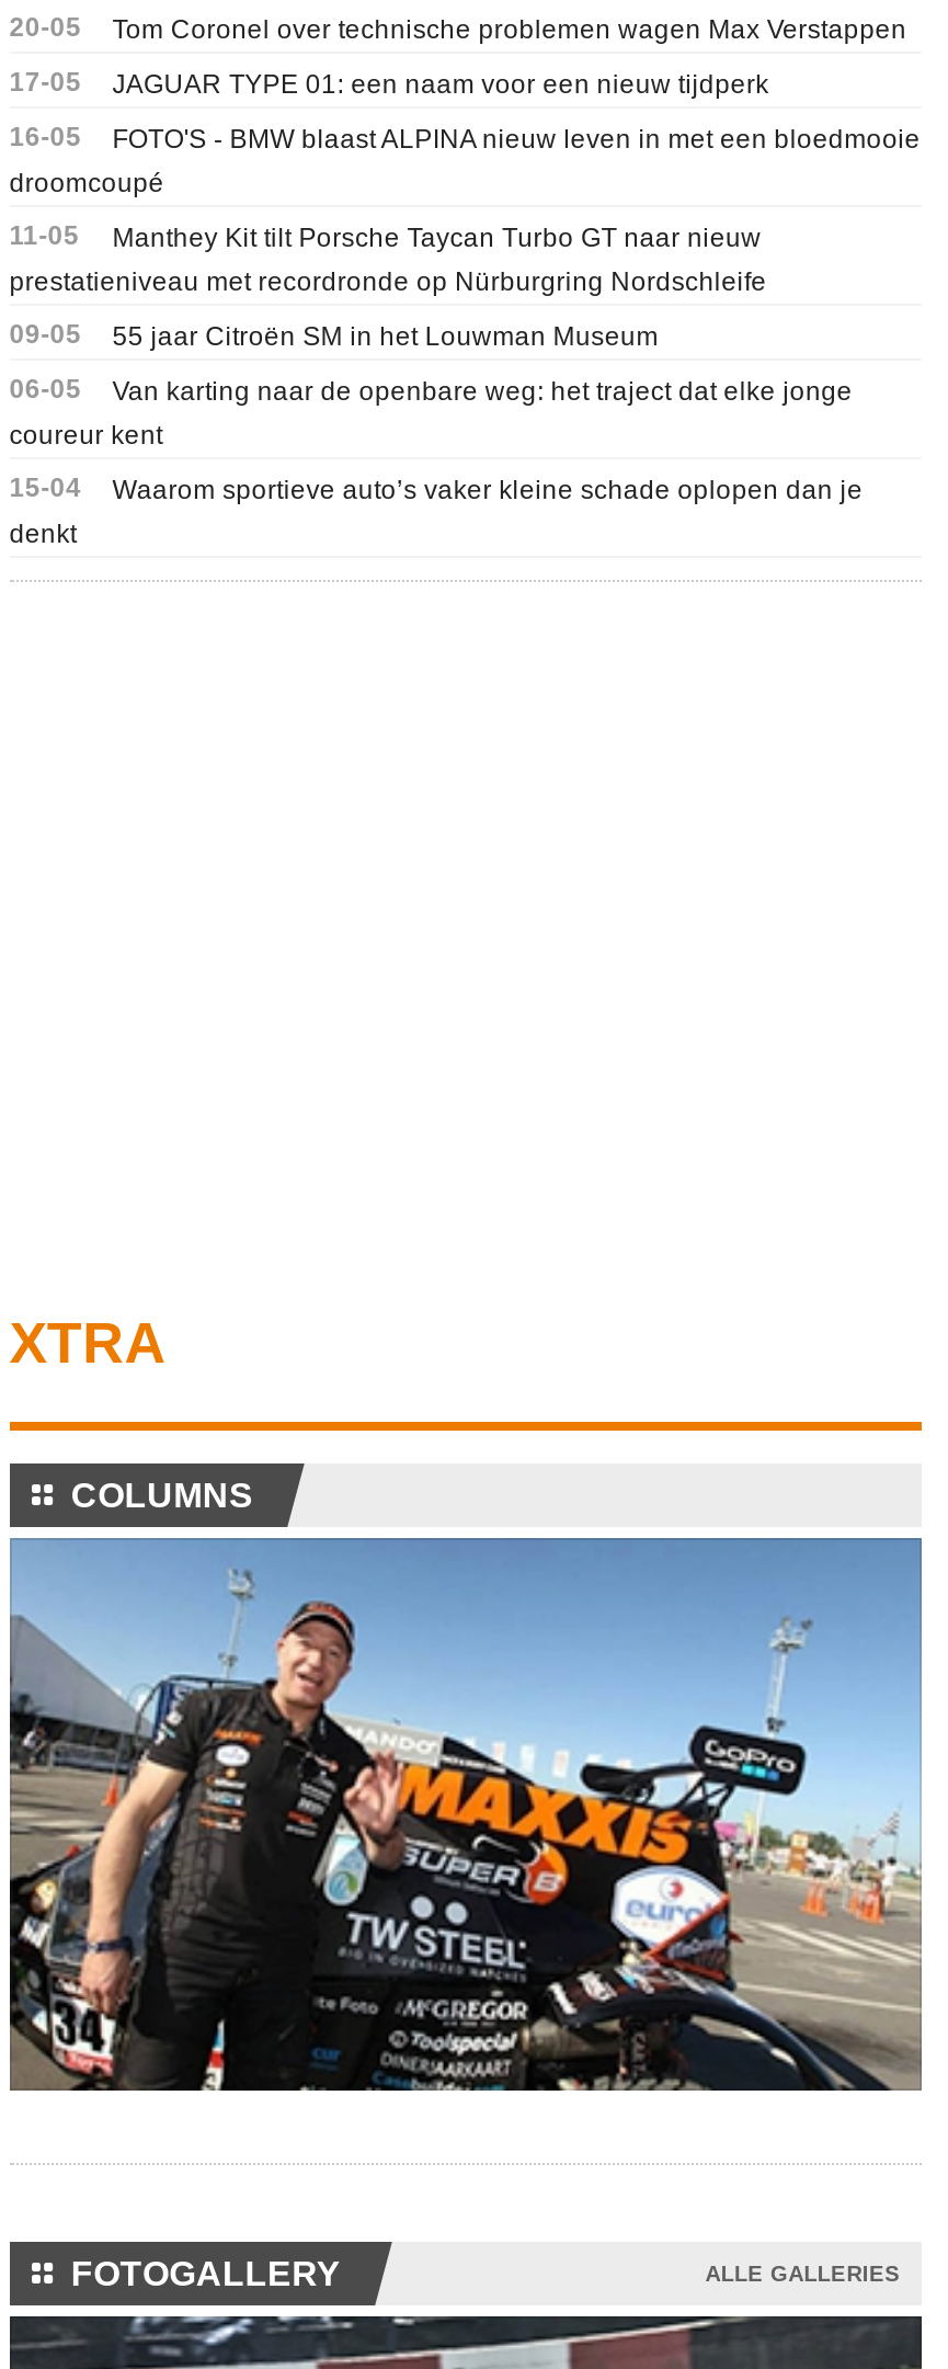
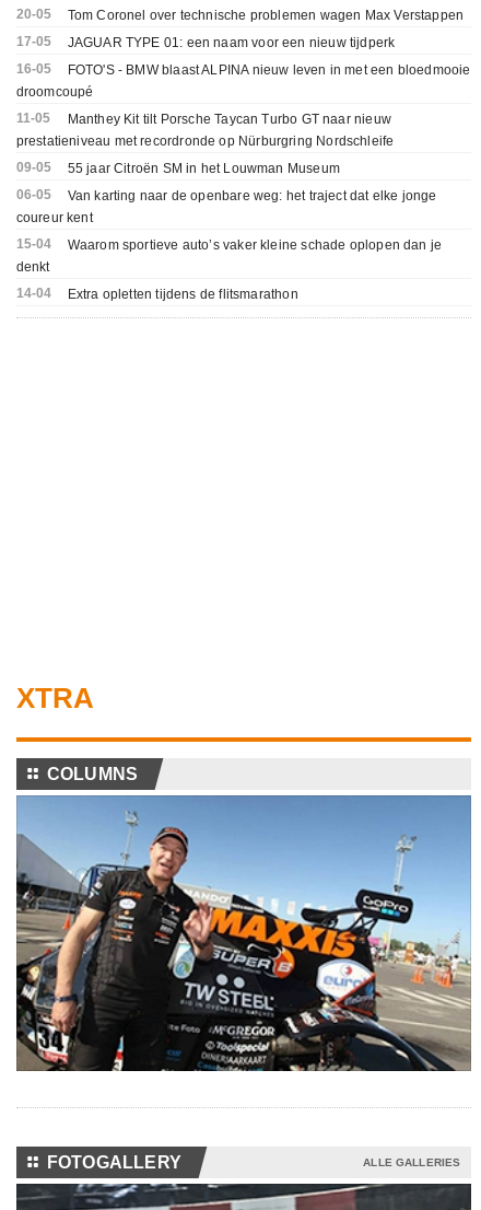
+ 14-04
+ Extra opletten tijdens de flitsmarathon
